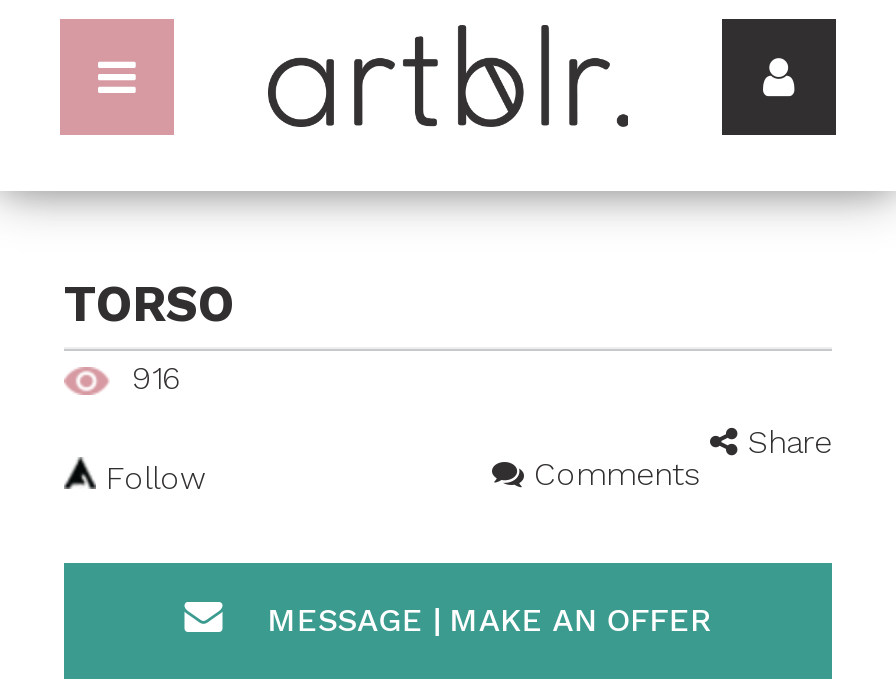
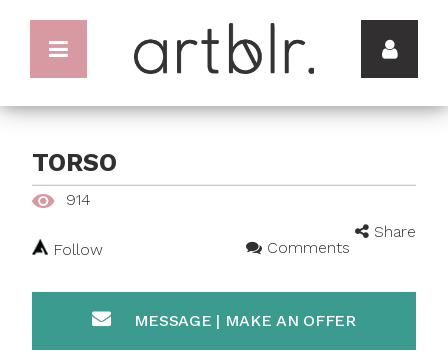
- 916
+ 914
